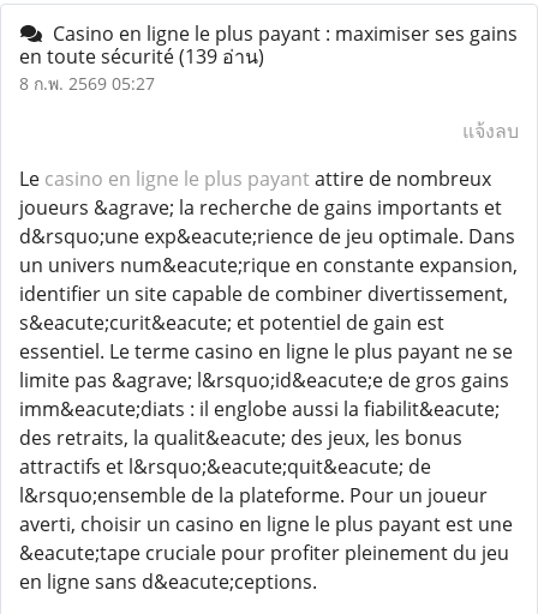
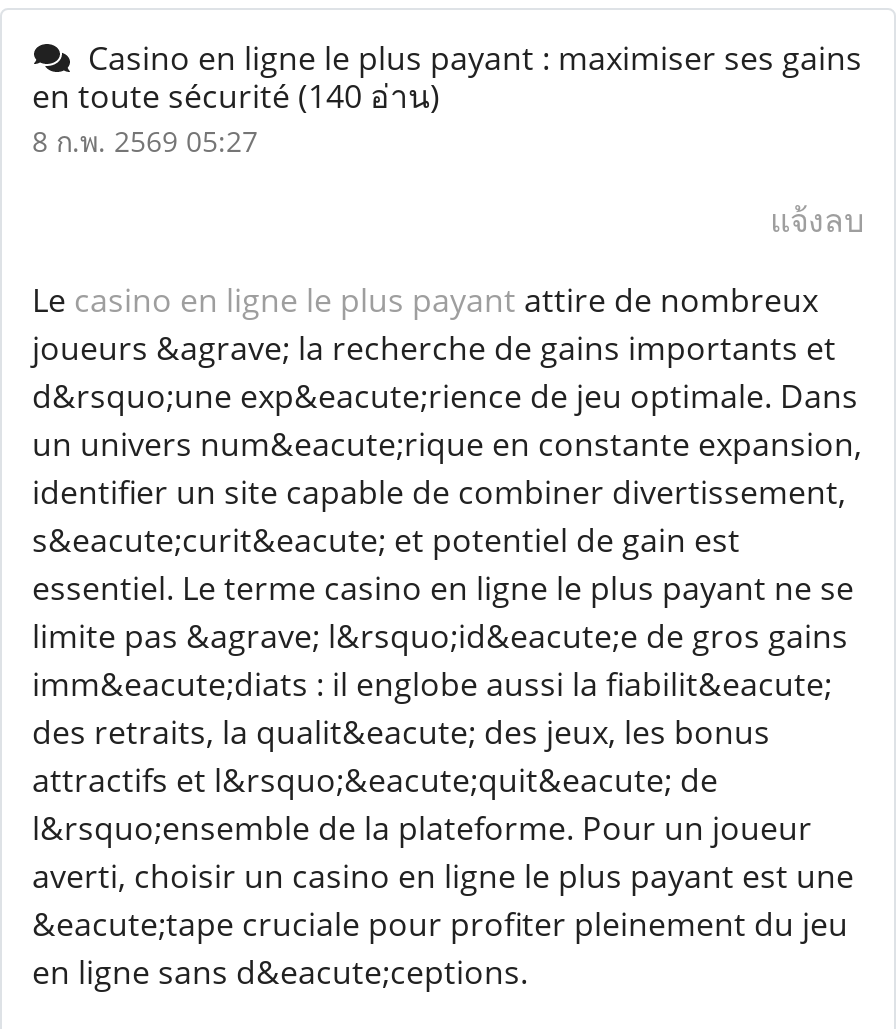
- en toute sécurité (139 อ่าน)
+ en toute sécurité (140 อ่าน)
